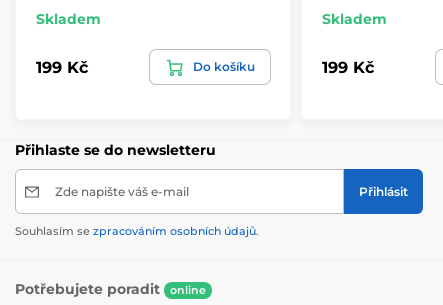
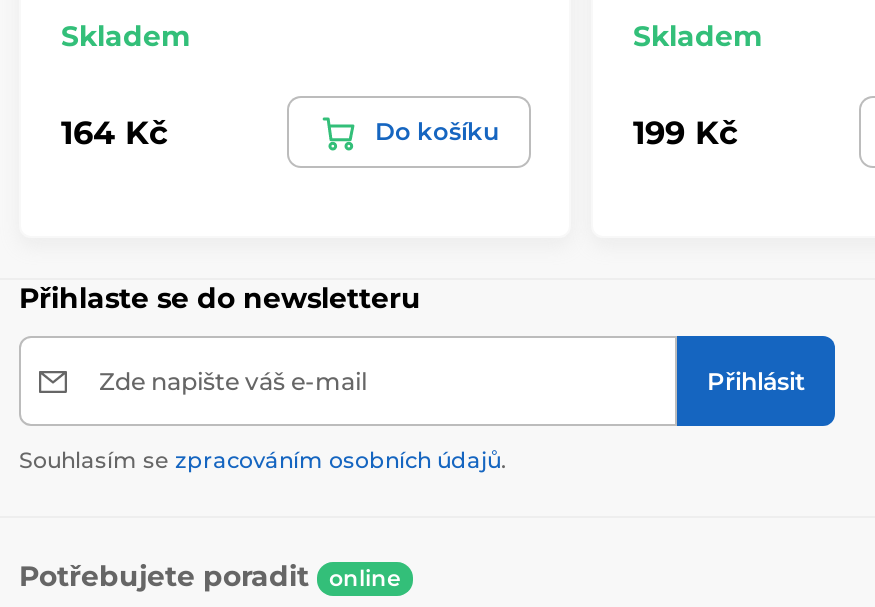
- 199 Kč
+ 164 Kč
